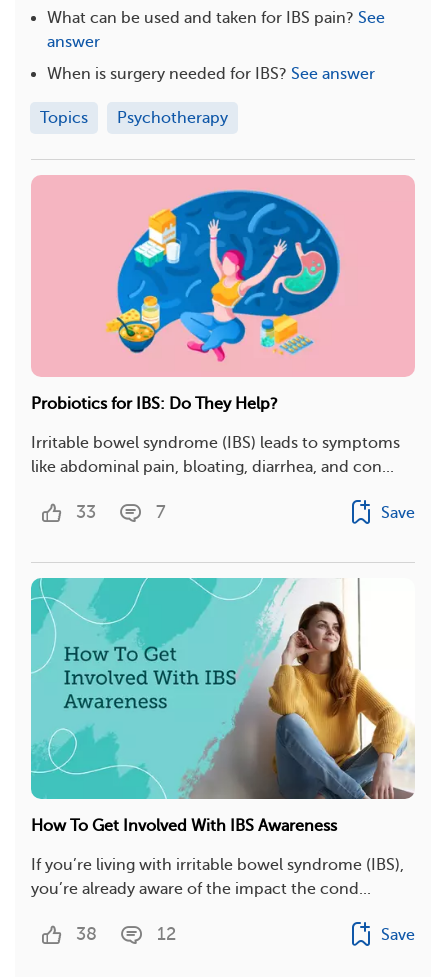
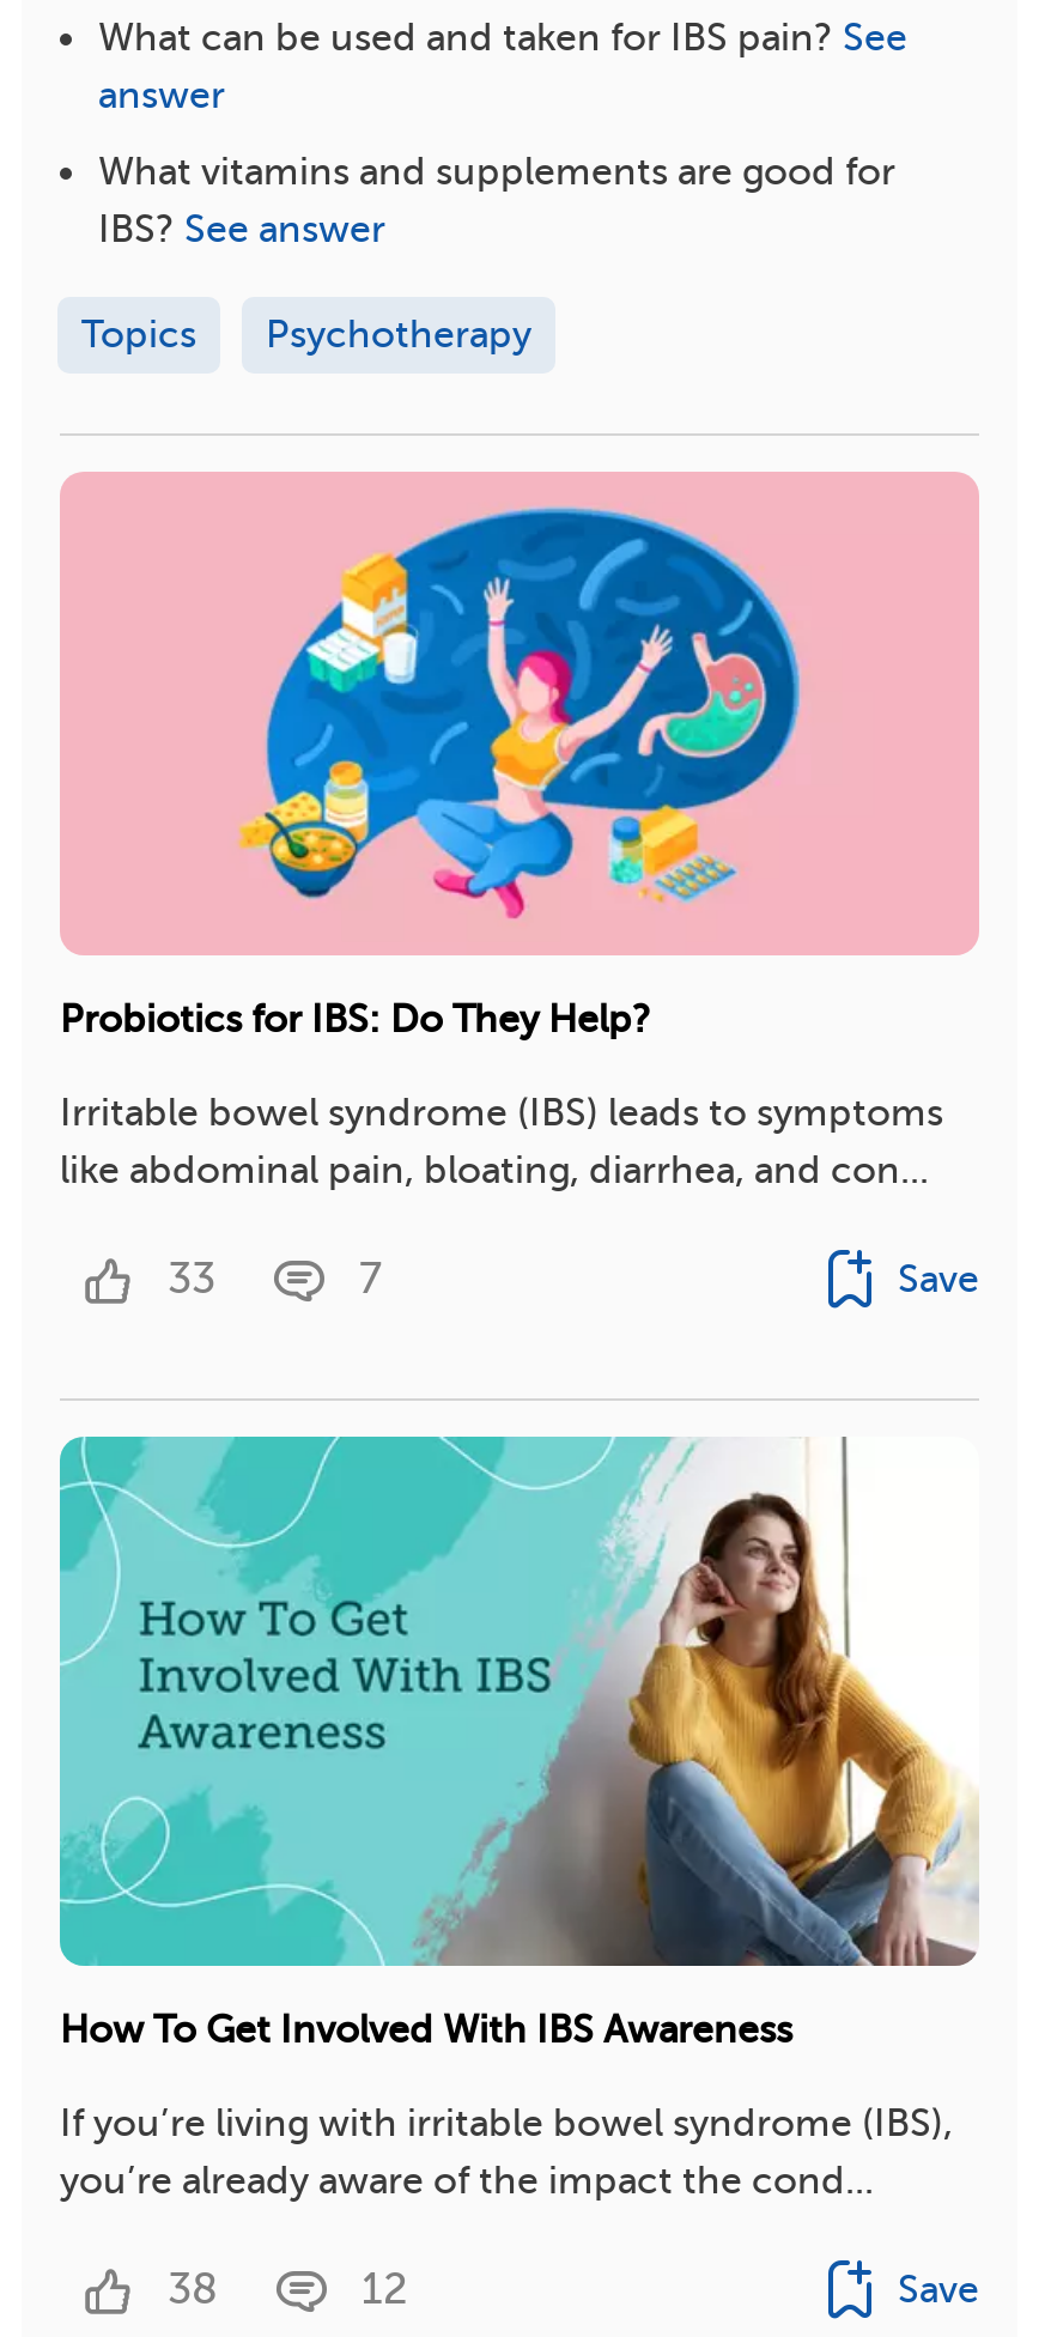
- When is surgery needed for IBS? See answer
+ What vitamins and supplements are good for
+ IBS? See answer
